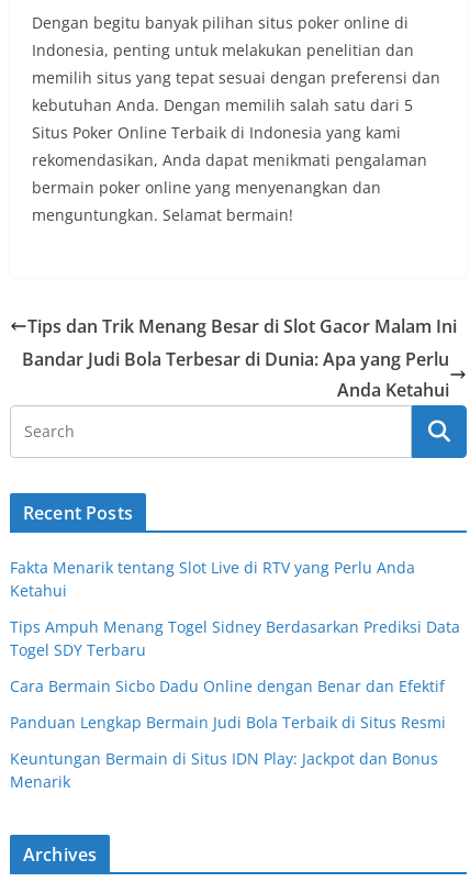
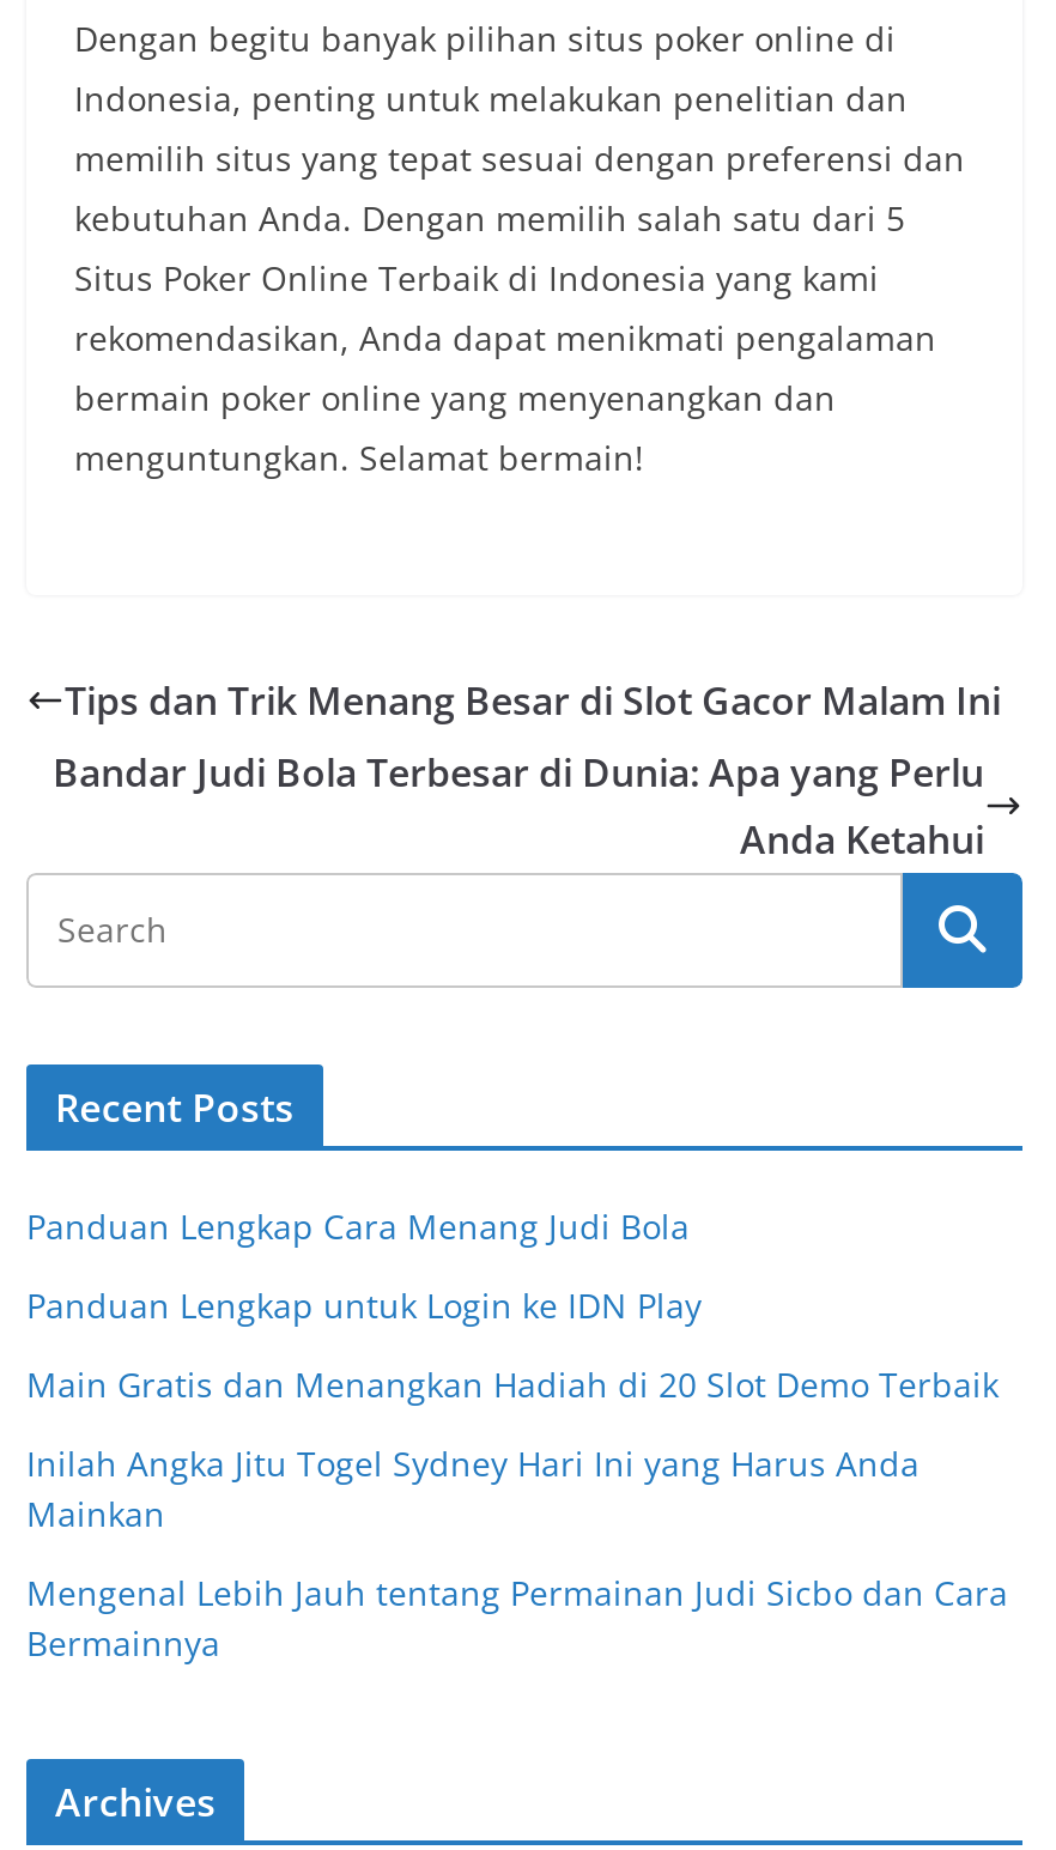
- Fakta Menarik tentang Slot Live di RTV yang Perlu Anda
- Ketahui
+ Panduan Lengkap Cara Menang Judi Bola

- Tips Ampuh Menang Togel Sidney Berdasarkan Prediksi Data
- Togel SDY Terbaru
+ Panduan Lengkap untuk Login ke IDN Play

- Cara Bermain Sicbo Dadu Online dengan Benar dan Efektif
+ Main Gratis dan Menangkan Hadiah di 20 Slot Demo Terbaik

- Panduan Lengkap Bermain Judi Bola Terbaik di Situs Resmi
+ Inilah Angka Jitu Togel Sydney Hari Ini yang Harus Anda
+ Mainkan

- Keuntungan Bermain di Situs IDN Play: Jackpot dan Bonus
- Menarik
+ Mengenal Lebih Jauh tentang Permainan Judi Sicbo dan Cara
+ Bermainnya
